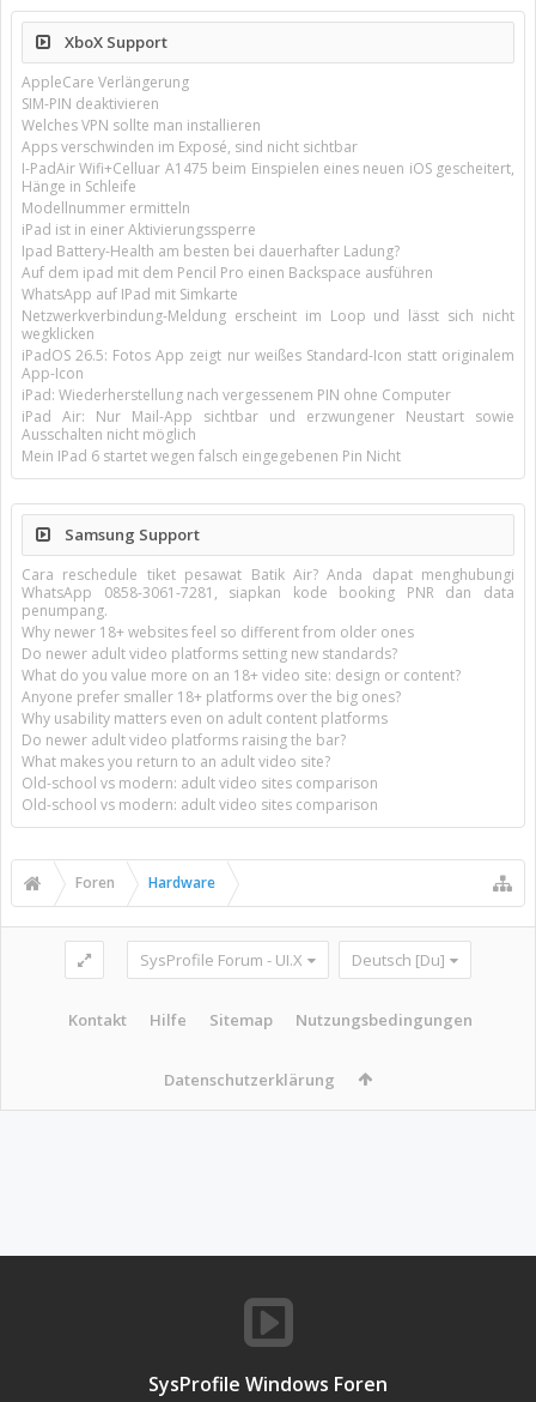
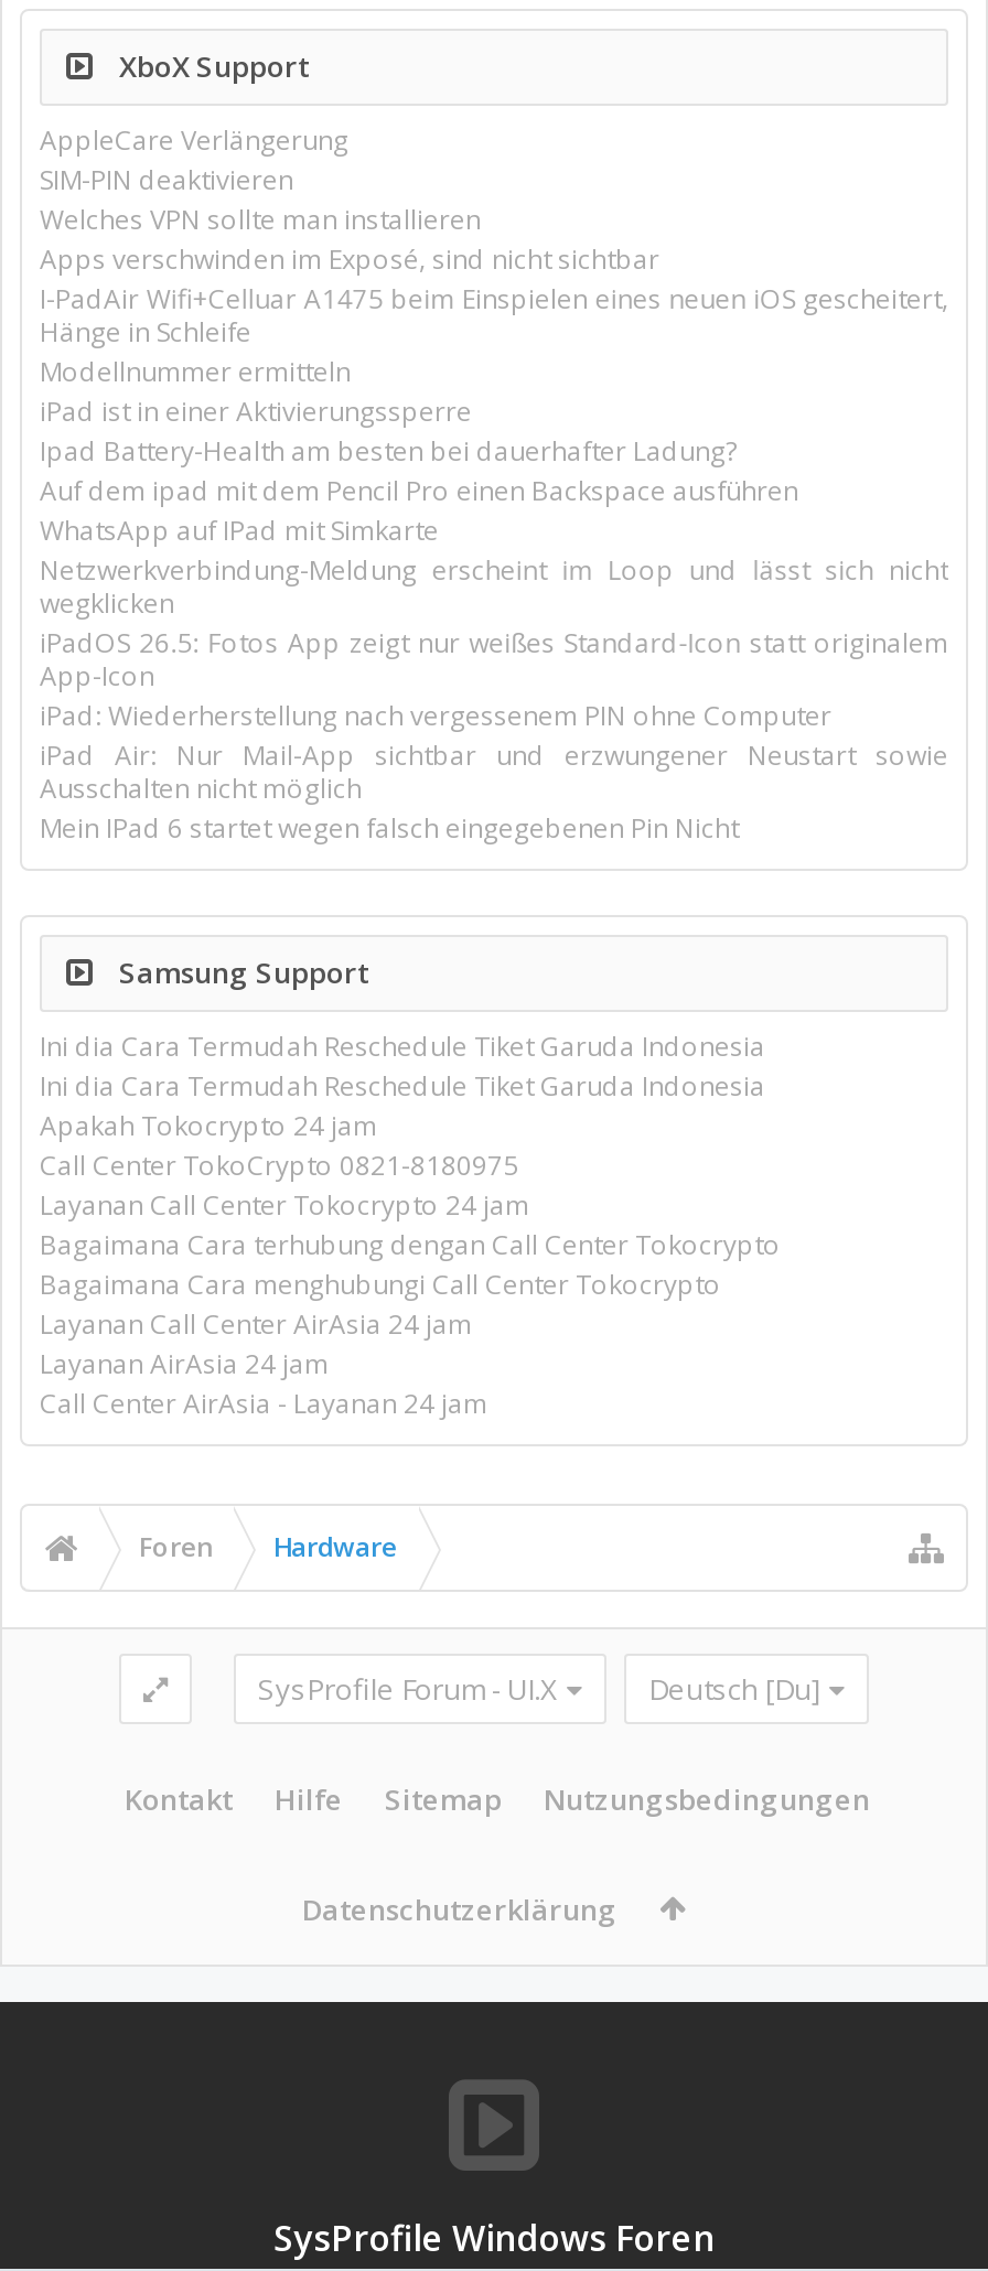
- Cara reschedule tiket pesawat Batik Air? Anda dapat menghubungi
- WhatsApp 0858-3061-7281, siapkan kode booking PNR dan data
- penumpang.
- Why newer 18+ websites feel so different from older ones
- Do newer adult video platforms setting new standards?
- What do you value more on an 18+ video site: design or content?
- Anyone prefer smaller 18+ platforms over the big ones?
- Why usability matters even on adult content platforms
- Do newer adult video platforms raising the bar?
- What makes you return to an adult video site?
- Old-school vs modern: adult video sites comparison
- Old-school vs modern: adult video sites comparison
+ Ini dia Cara Termudah Reschedule Tiket Garuda Indonesia
+ Ini dia Cara Termudah Reschedule Tiket Garuda Indonesia
+ Apakah Tokocrypto 24 jam
+ Call Center TokoCrypto 0821-8180975
+ Layanan Call Center Tokocrypto 24 jam
+ Bagaimana Cara terhubung dengan Call Center Tokocrypto
+ Bagaimana Cara menghubungi Call Center Tokocrypto
+ Layanan Call Center AirAsia 24 jam
+ Layanan AirAsia 24 jam
+ Call Center AirAsia - Layanan 24 jam
